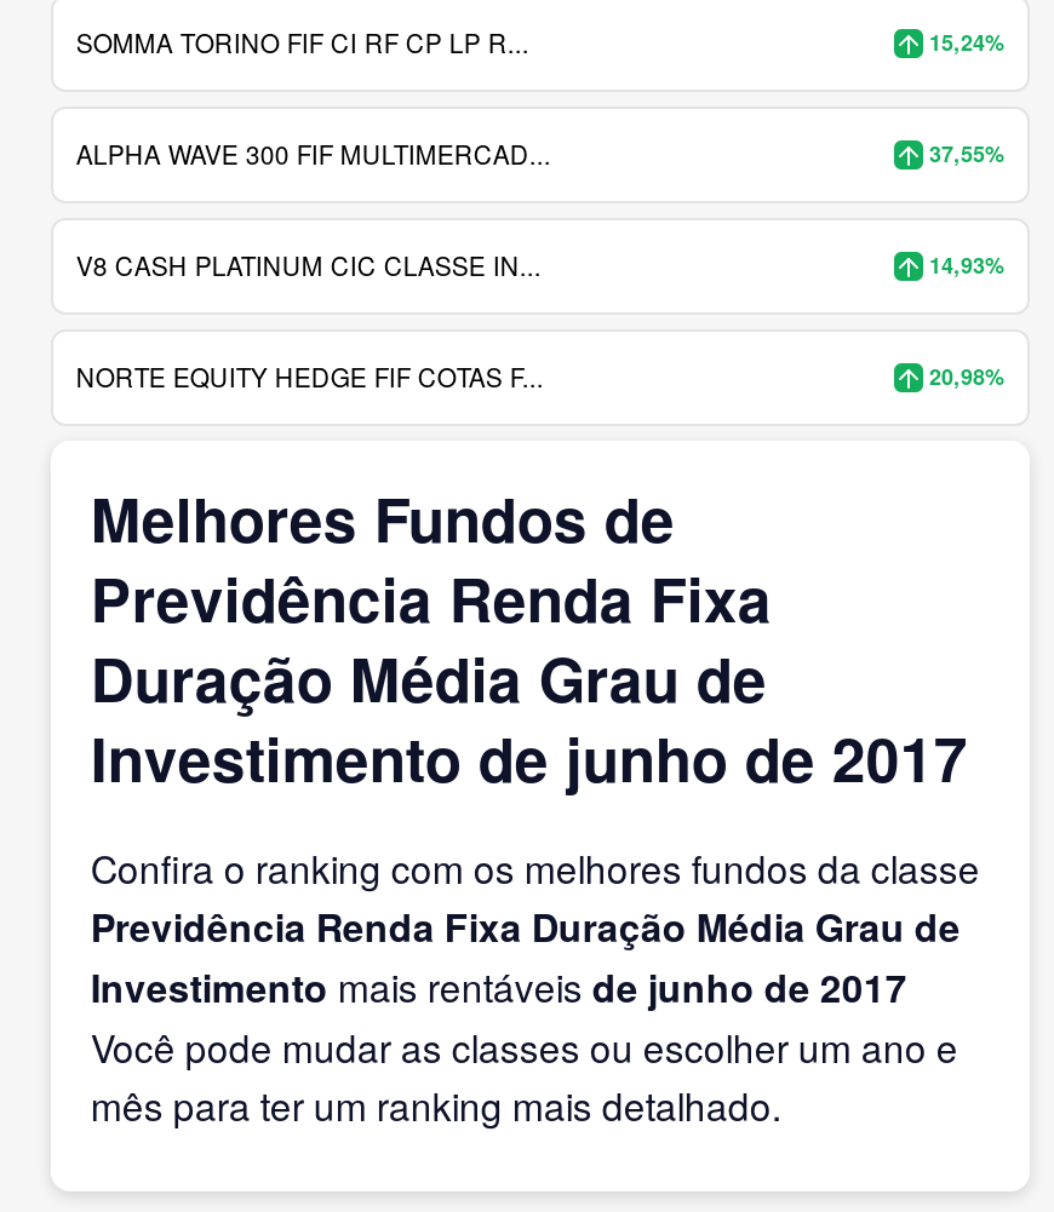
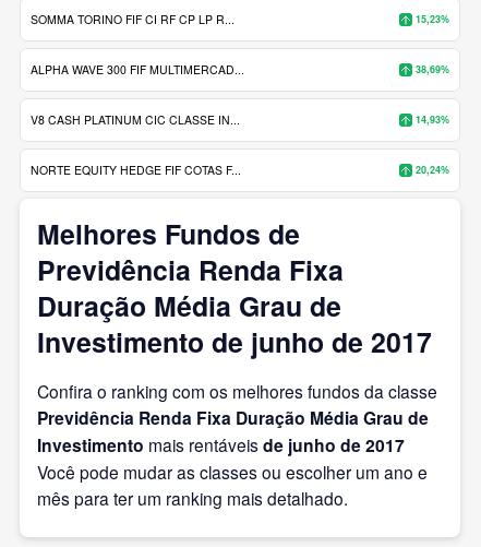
- 15,24%
+ 15,23%

- 37,55%
+ 38,69%

- 20,98%
+ 20,24%
